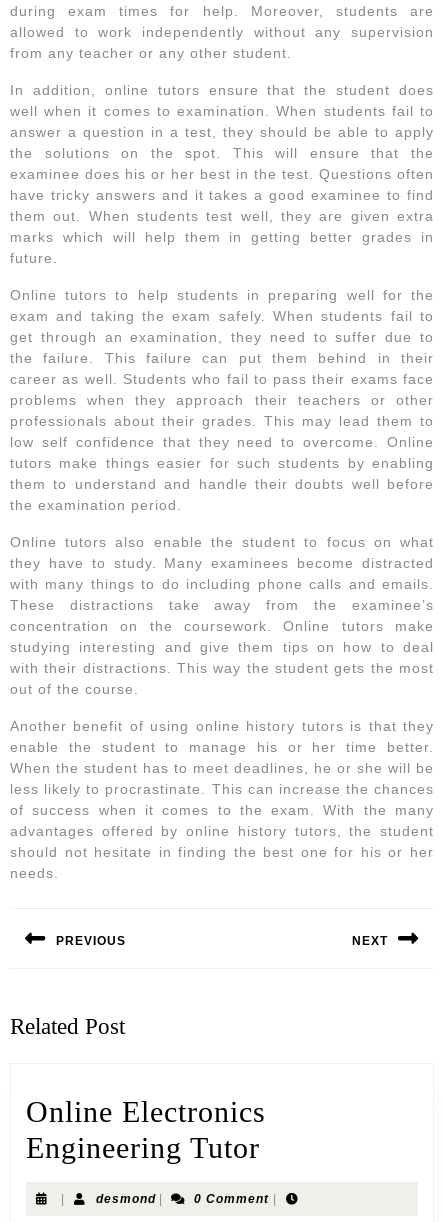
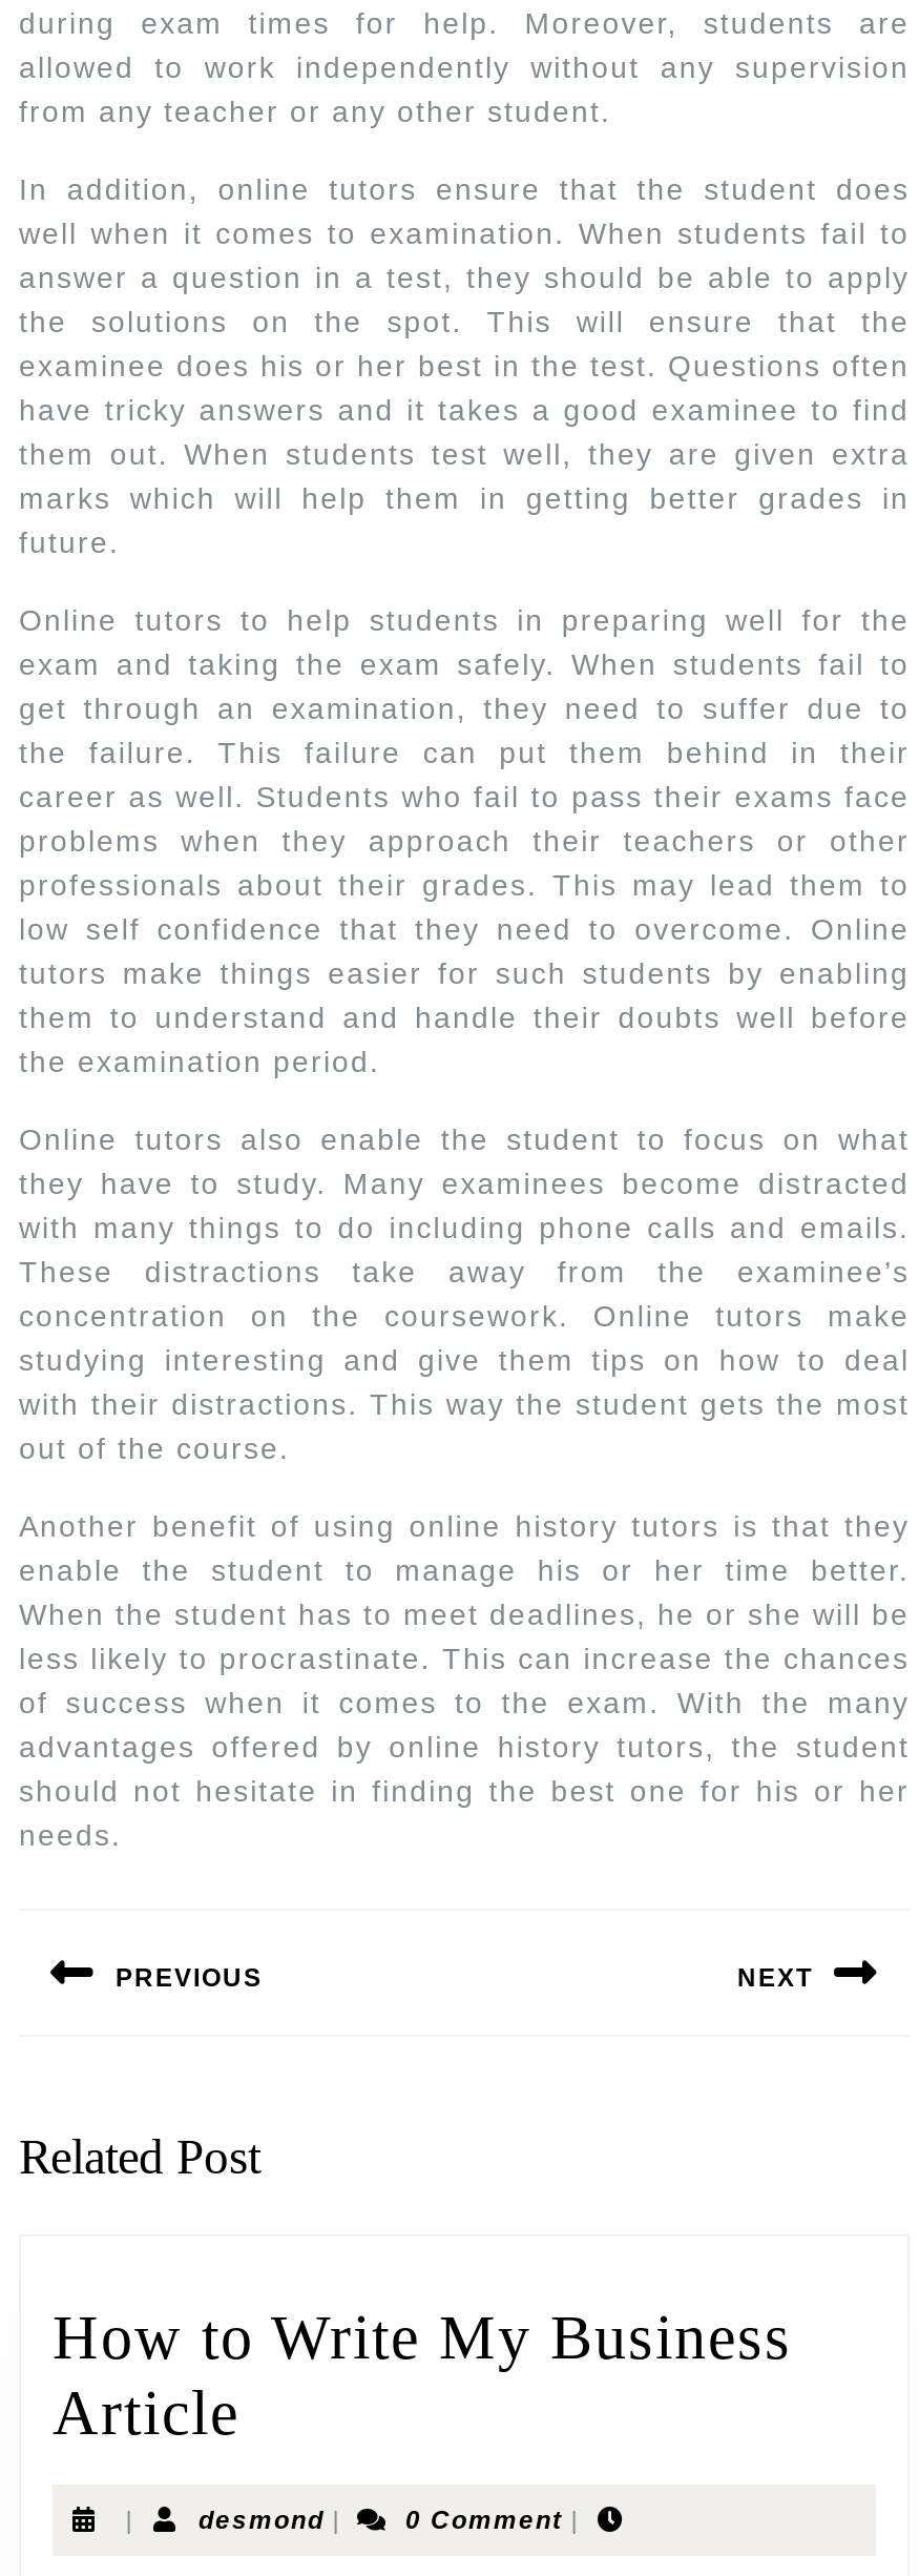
- Online Electronics
- Engineering Tutor
+ How to Write My Business
+ Article
